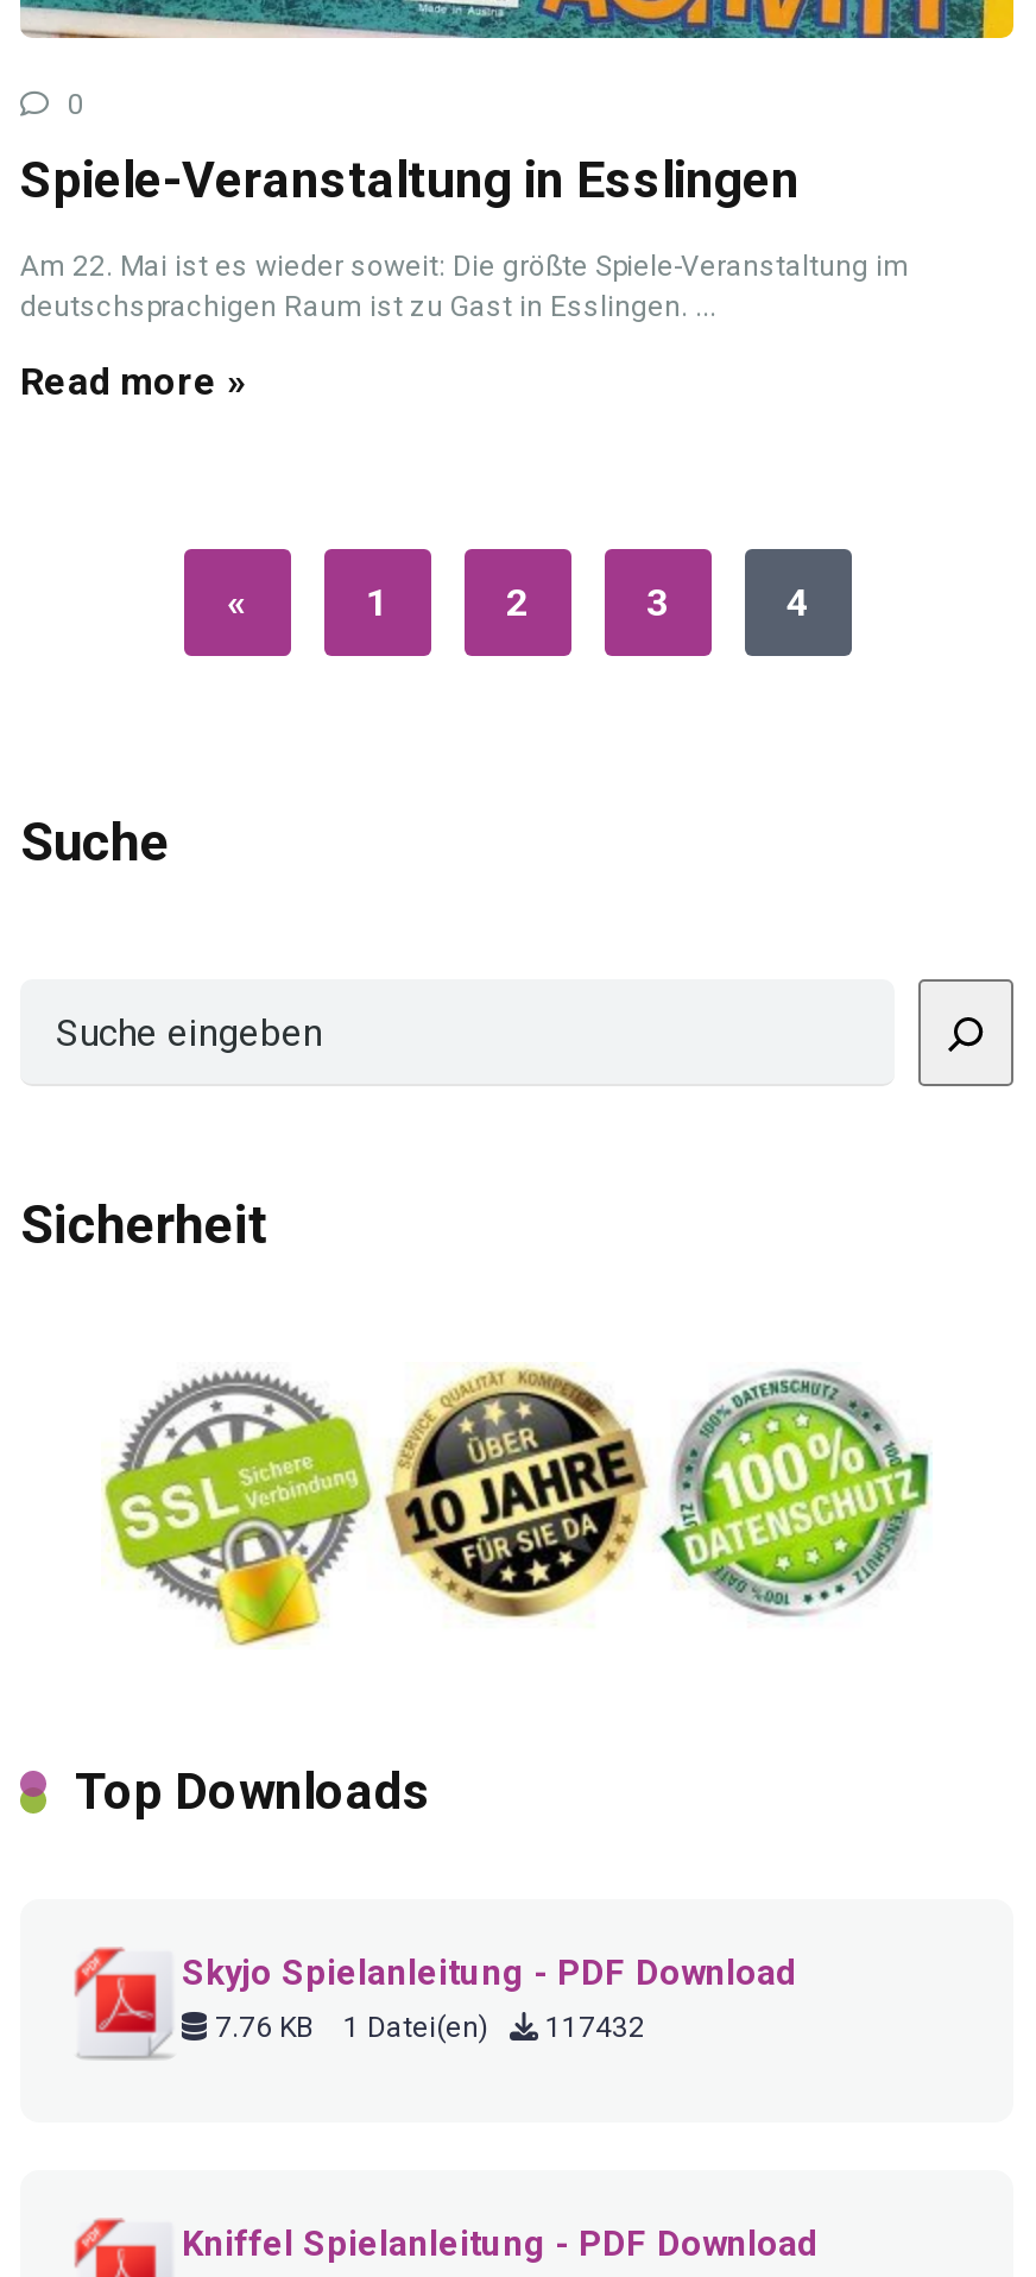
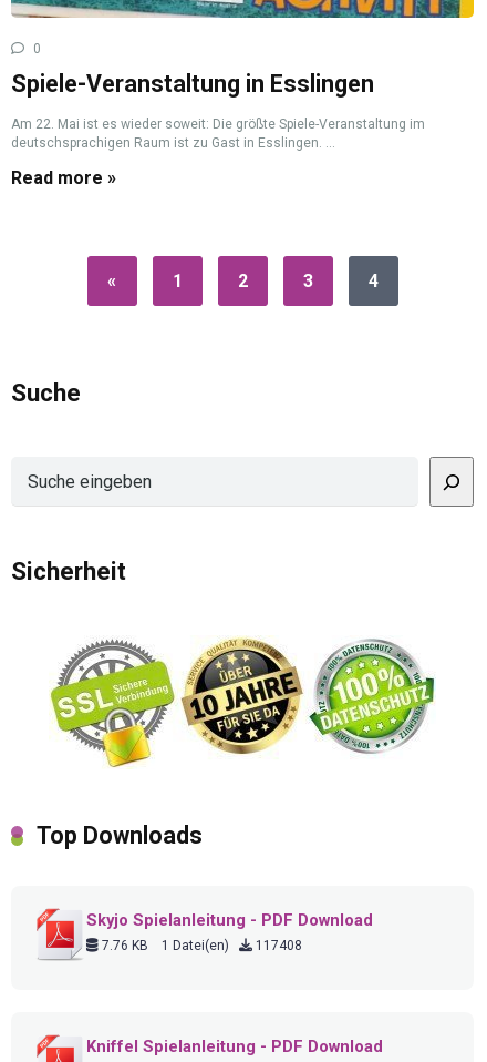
- 7.76 KB 1 Datei(en) 117432
+ 7.76 KB 1 Datei(en) 117408
